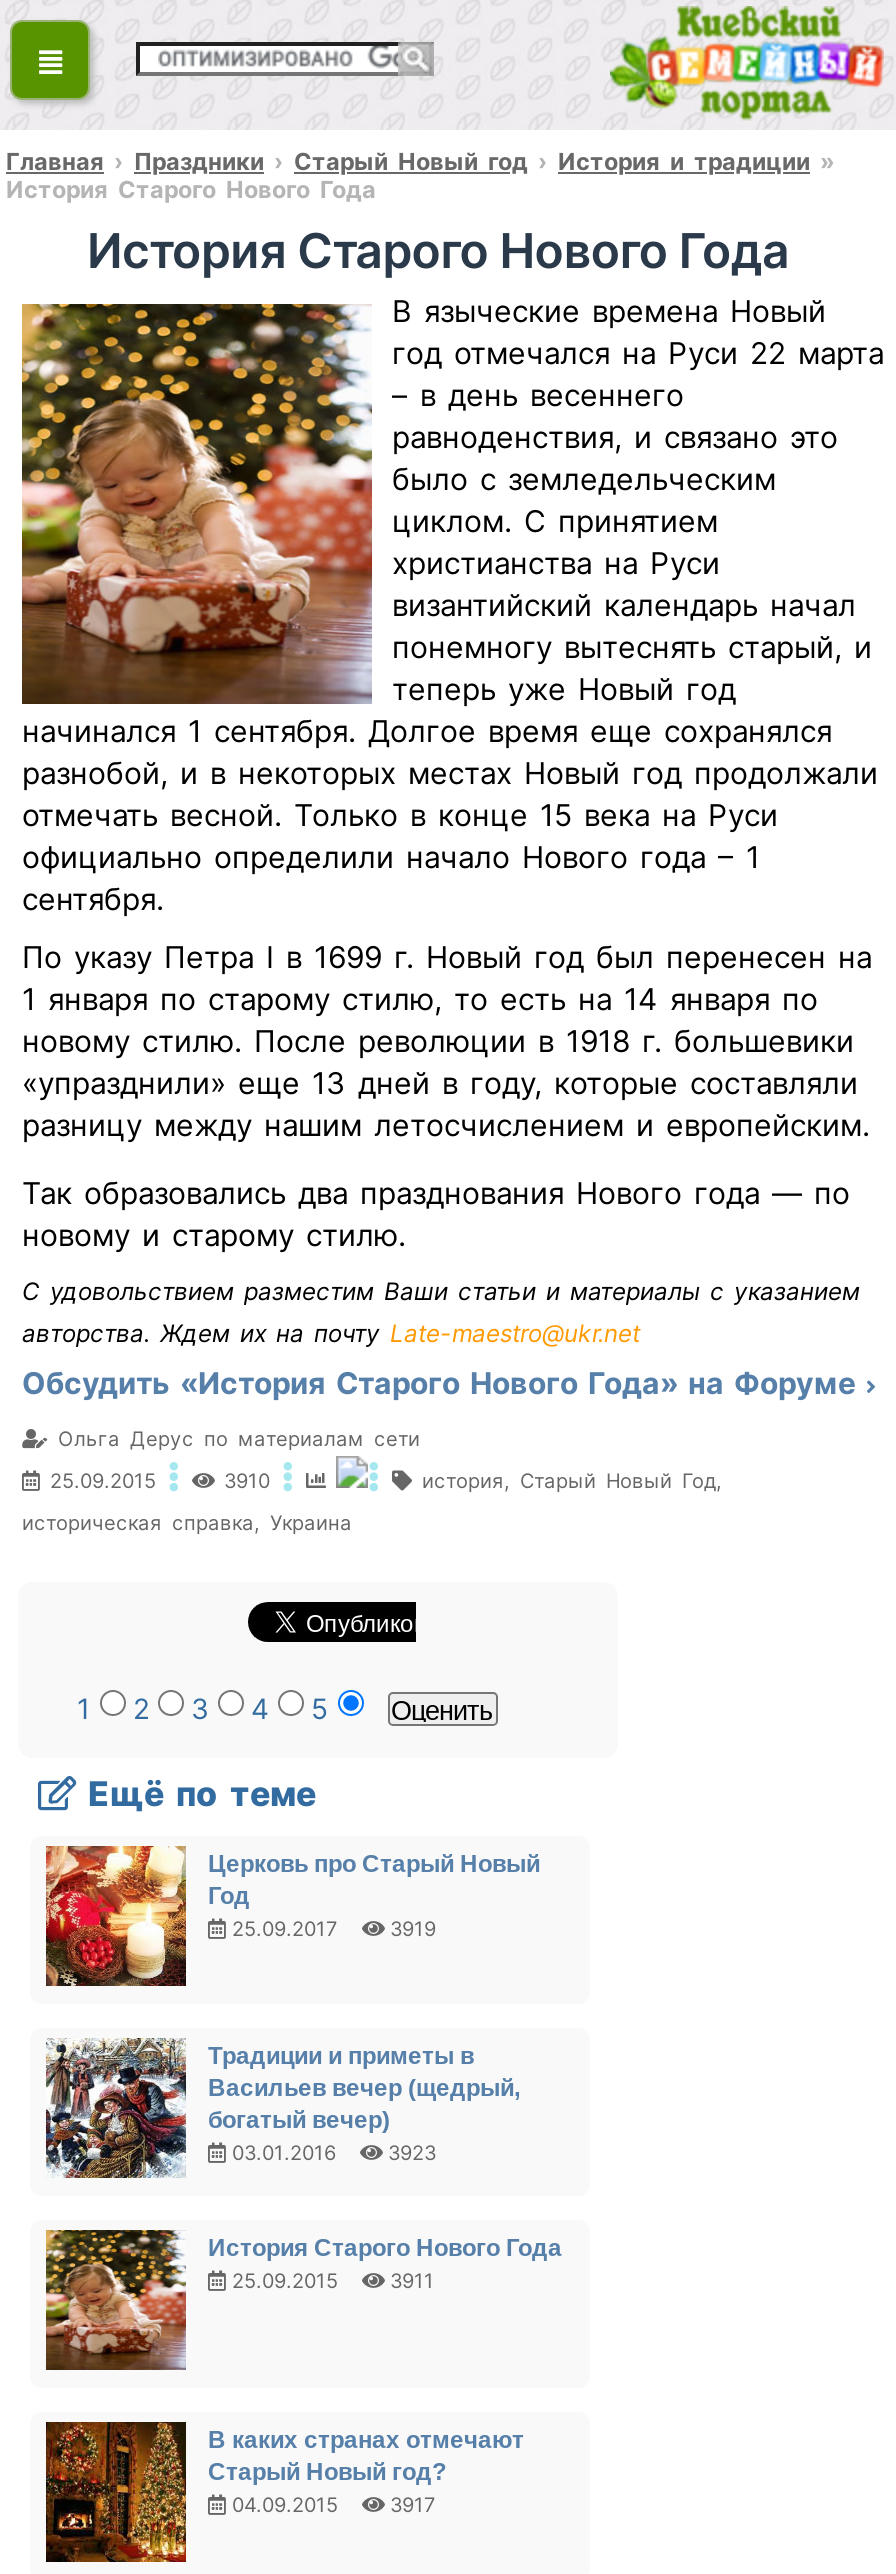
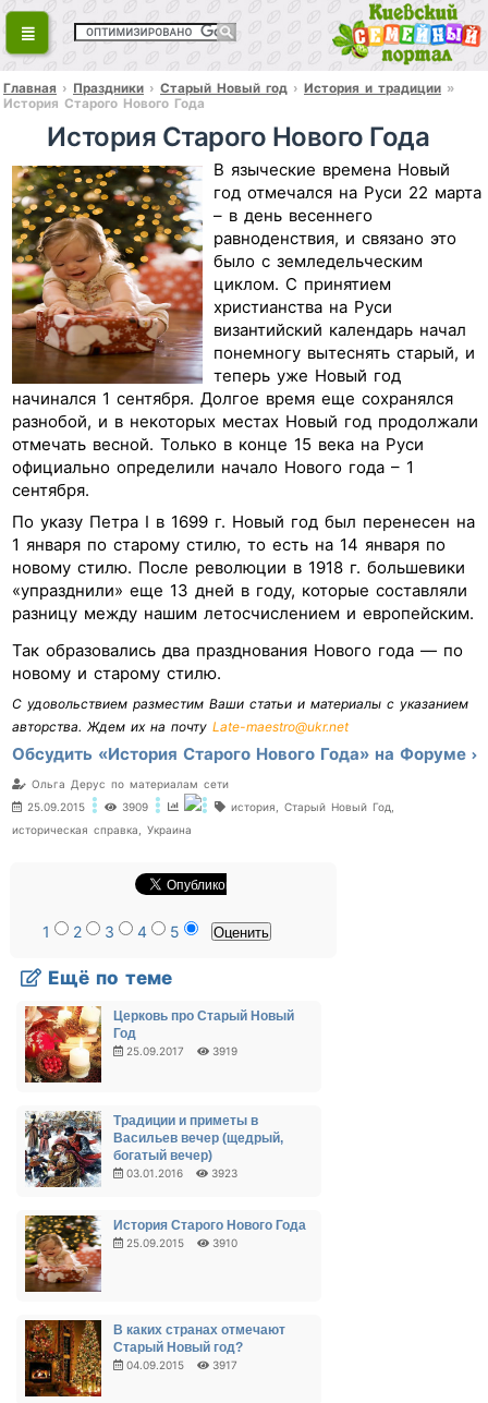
- 3910
+ 3909

- 25.09.2015 3911
+ 25.09.2015 3910
